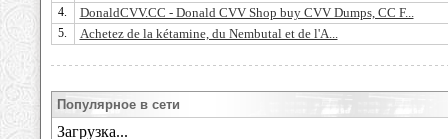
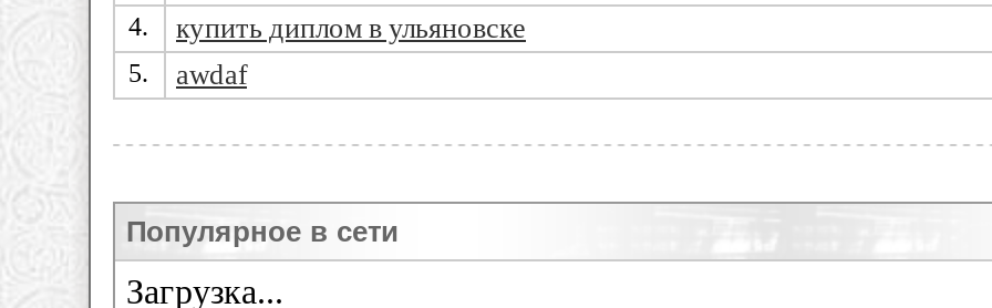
- DonaldCVV.CC - Donald CVV Shop buy CVV Dumps, CC F...
+ купить диплом в ульяновске

- Achetez de la kétamine, du Nembutal et de l'A...
+ awdaf
